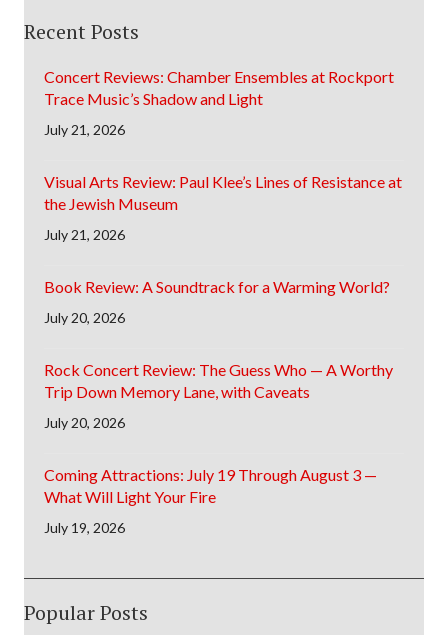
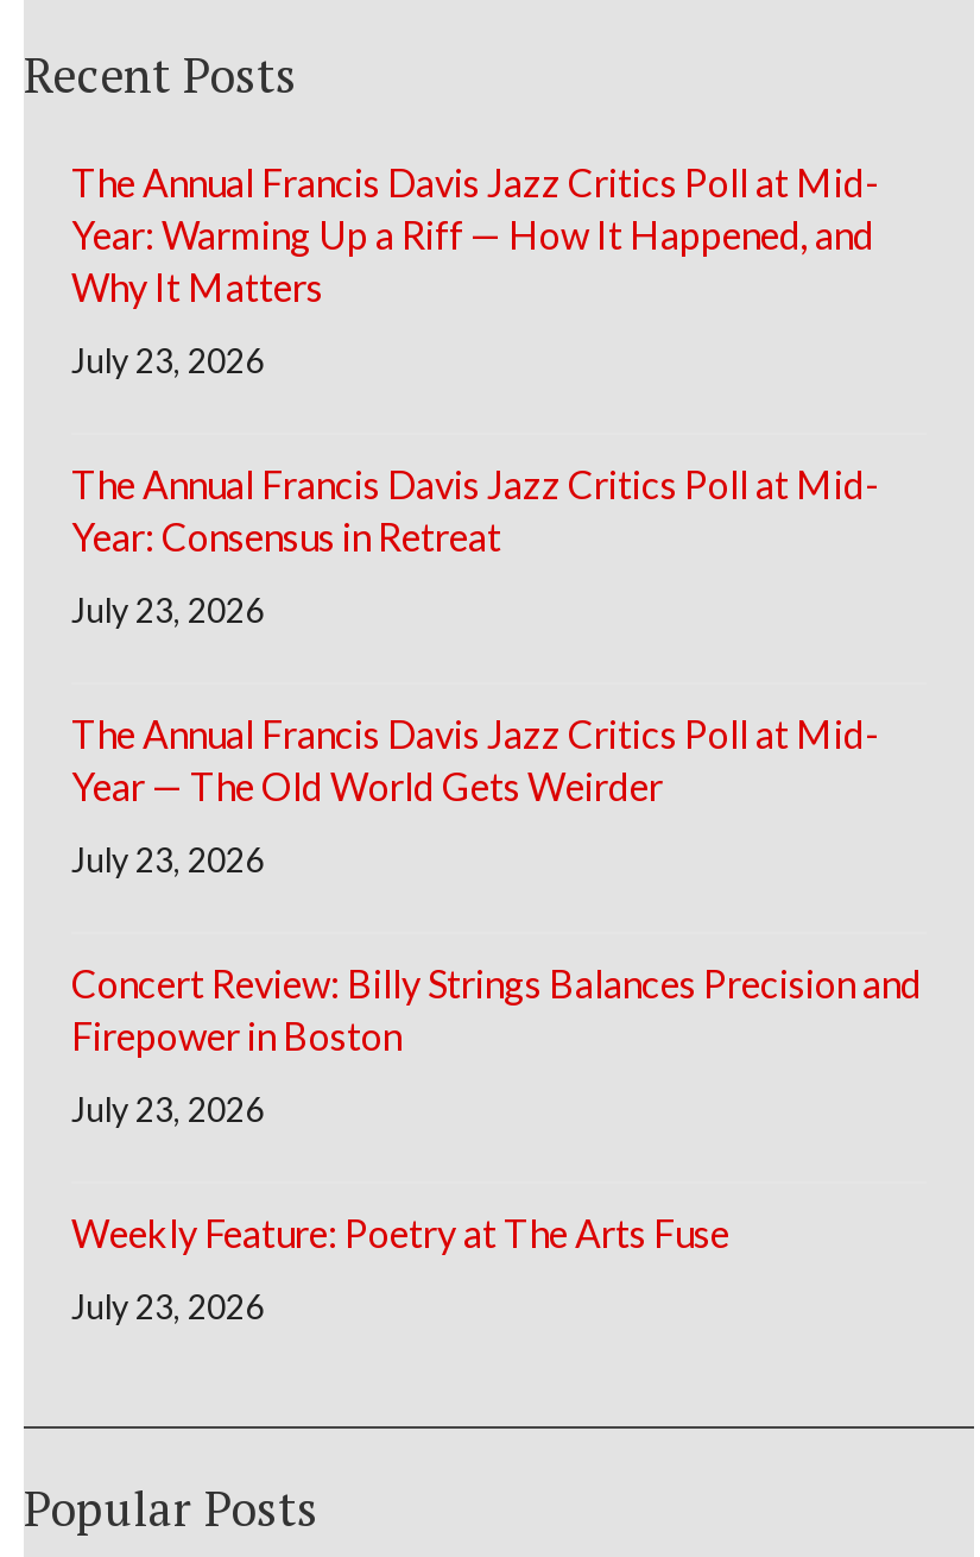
- Concert Reviews: Chamber Ensembles at Rockport
- Trace Music’s Shadow and Light
+ The Annual Francis Davis Jazz Critics Poll at Mid-
+ Year: Warming Up a Riff — How It Happened, and
+ Why It Matters

- July 21, 2026
+ July 23, 2026

- Visual Arts Review: Paul Klee’s Lines of Resistance at
- the Jewish Museum
+ The Annual Francis Davis Jazz Critics Poll at Mid-
+ Year: Consensus in Retreat

- July 21, 2026
+ July 23, 2026

- Book Review: A Soundtrack for a Warming World?
+ The Annual Francis Davis Jazz Critics Poll at Mid-
+ Year — The Old World Gets Weirder

- July 20, 2026
+ July 23, 2026

- Rock Concert Review: The Guess Who — A Worthy
- Trip Down Memory Lane, with Caveats
+ Concert Review: Billy Strings Balances Precision and
+ Firepower in Boston

- July 20, 2026
+ July 23, 2026

- Coming Attractions: July 19 Through August 3 —
- What Will Light Your Fire
+ Weekly Feature: Poetry at The Arts Fuse

- July 19, 2026
+ July 23, 2026
